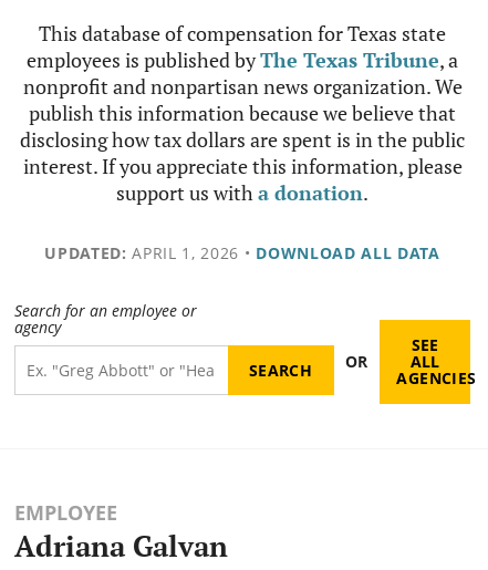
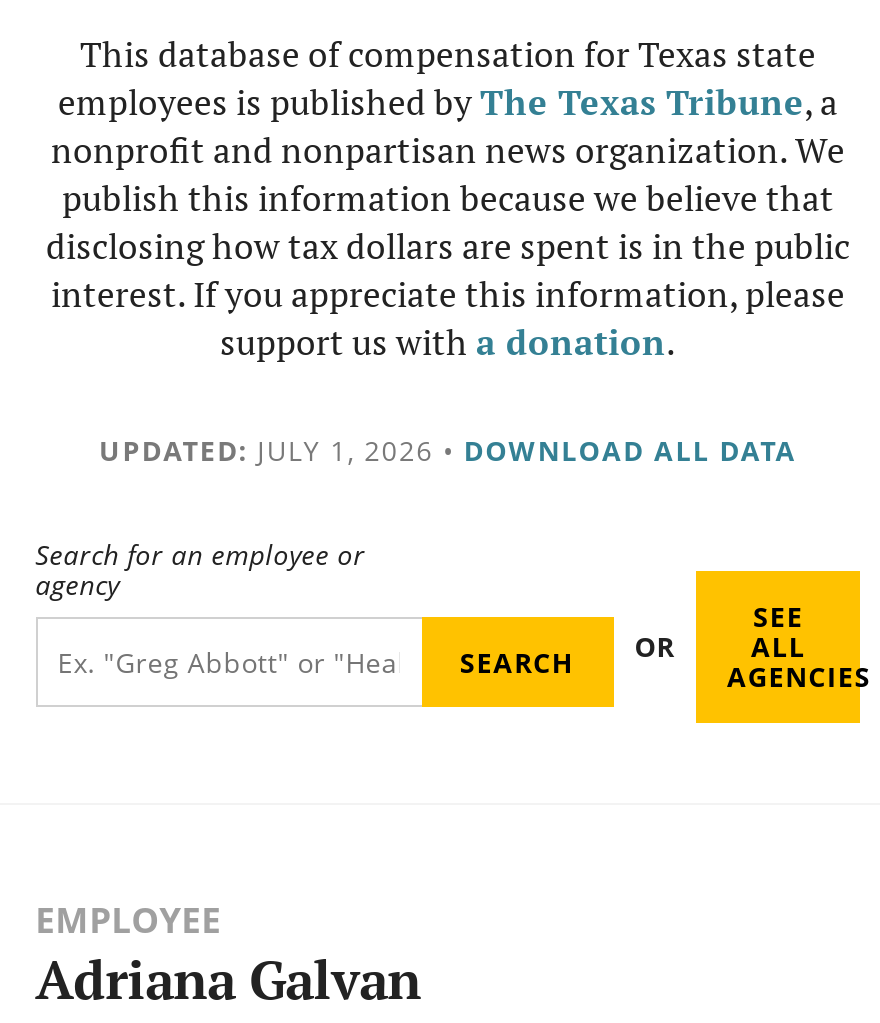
- UPDATED: APRIL 1, 2026 • DOWNLOAD ALL DATA
+ UPDATED: JULY 1, 2026 • DOWNLOAD ALL DATA
